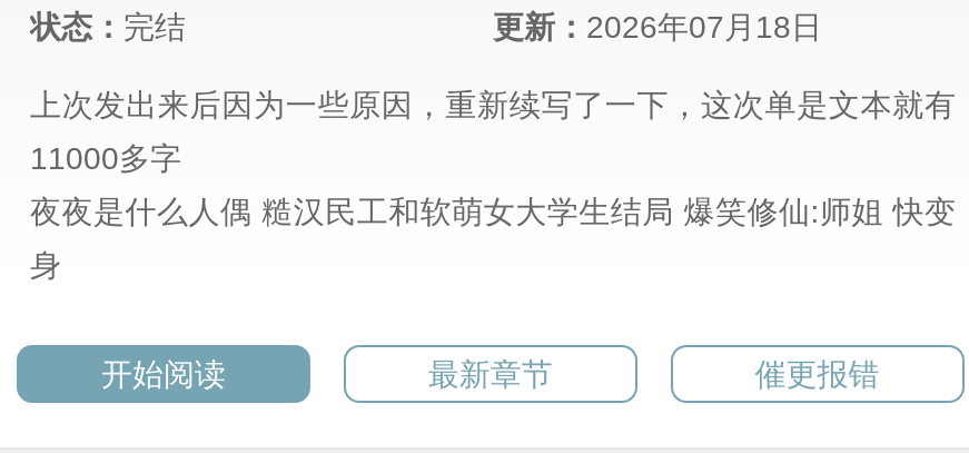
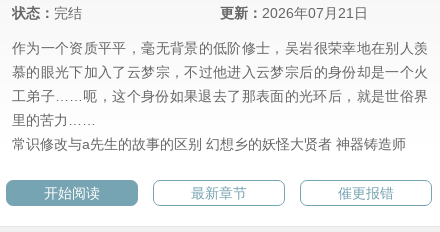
- 更新：2026年07月18日
- 上次发出来后因为一些原因，重新续写了一下，这次单是文本就有
- 11000多字
- 夜夜是什么人偶 糙汉民工和软萌女大学生结局 爆笑修仙:师姐 快变
- 身
+ 更新：2026年07月21日
+ 作为一个资质平平，毫无背景的低阶修士，吴岩很荣幸地在别人羡
+ 慕的眼光下加入了云梦宗，不过他进入云梦宗后的身份却是一个火
+ 工弟子……呃，这个身份如果退去了那表面的光环后，就是世俗界
+ 里的苦力……
+ 常识修改与a先生的故事的区别 幻想乡的妖怪大贤者 神器铸造师
